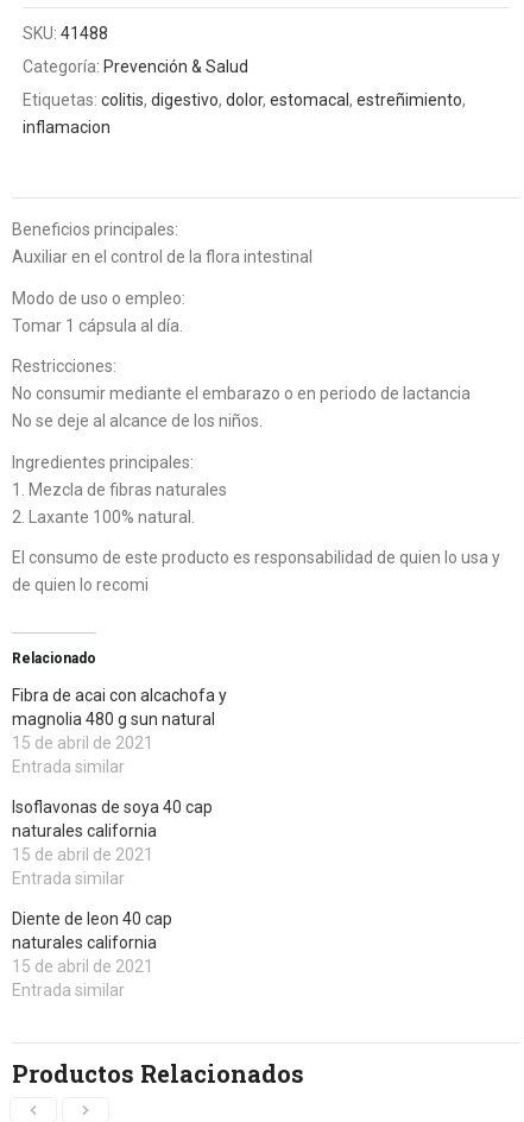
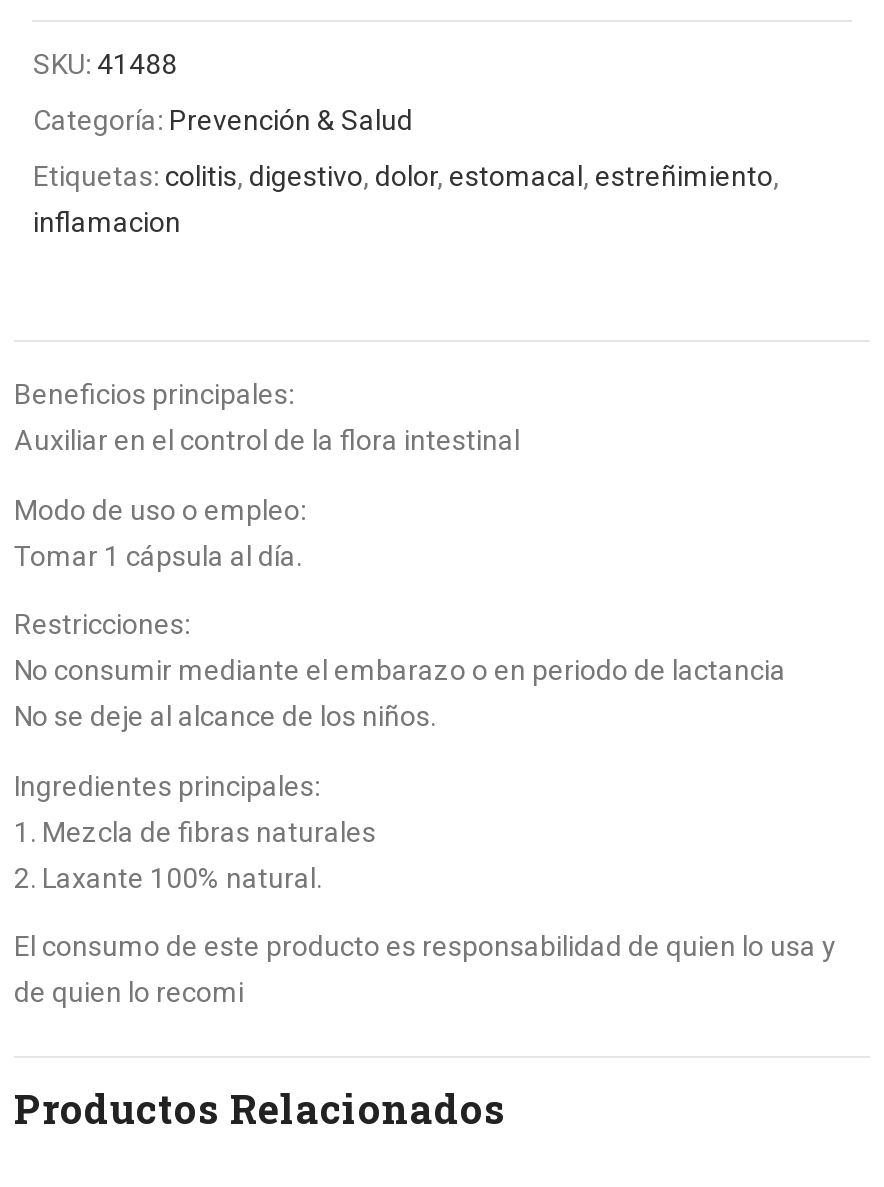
- Relacionado
- Fibra de acai con alcachofa y
- magnolia 480 g sun natural
- 15 de abril de 2021
- Entrada similar
- Isoflavonas de soya 40 cap
- naturales california
- 15 de abril de 2021
- Entrada similar
- Diente de leon 40 cap
- naturales california
- 15 de abril de 2021
- Entrada similar
